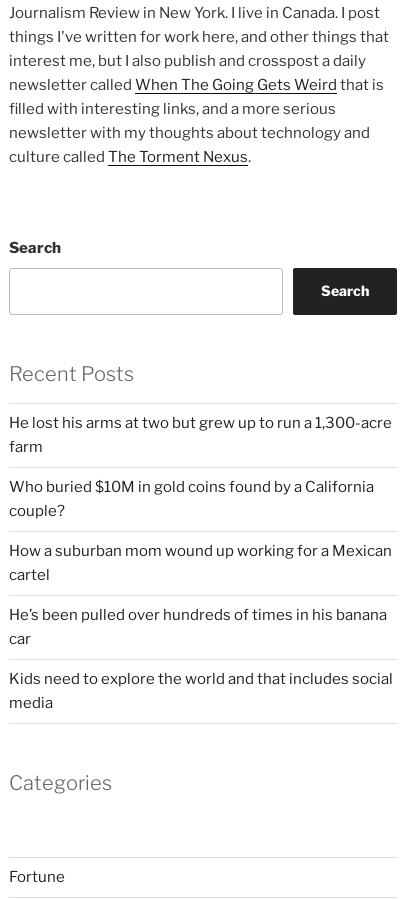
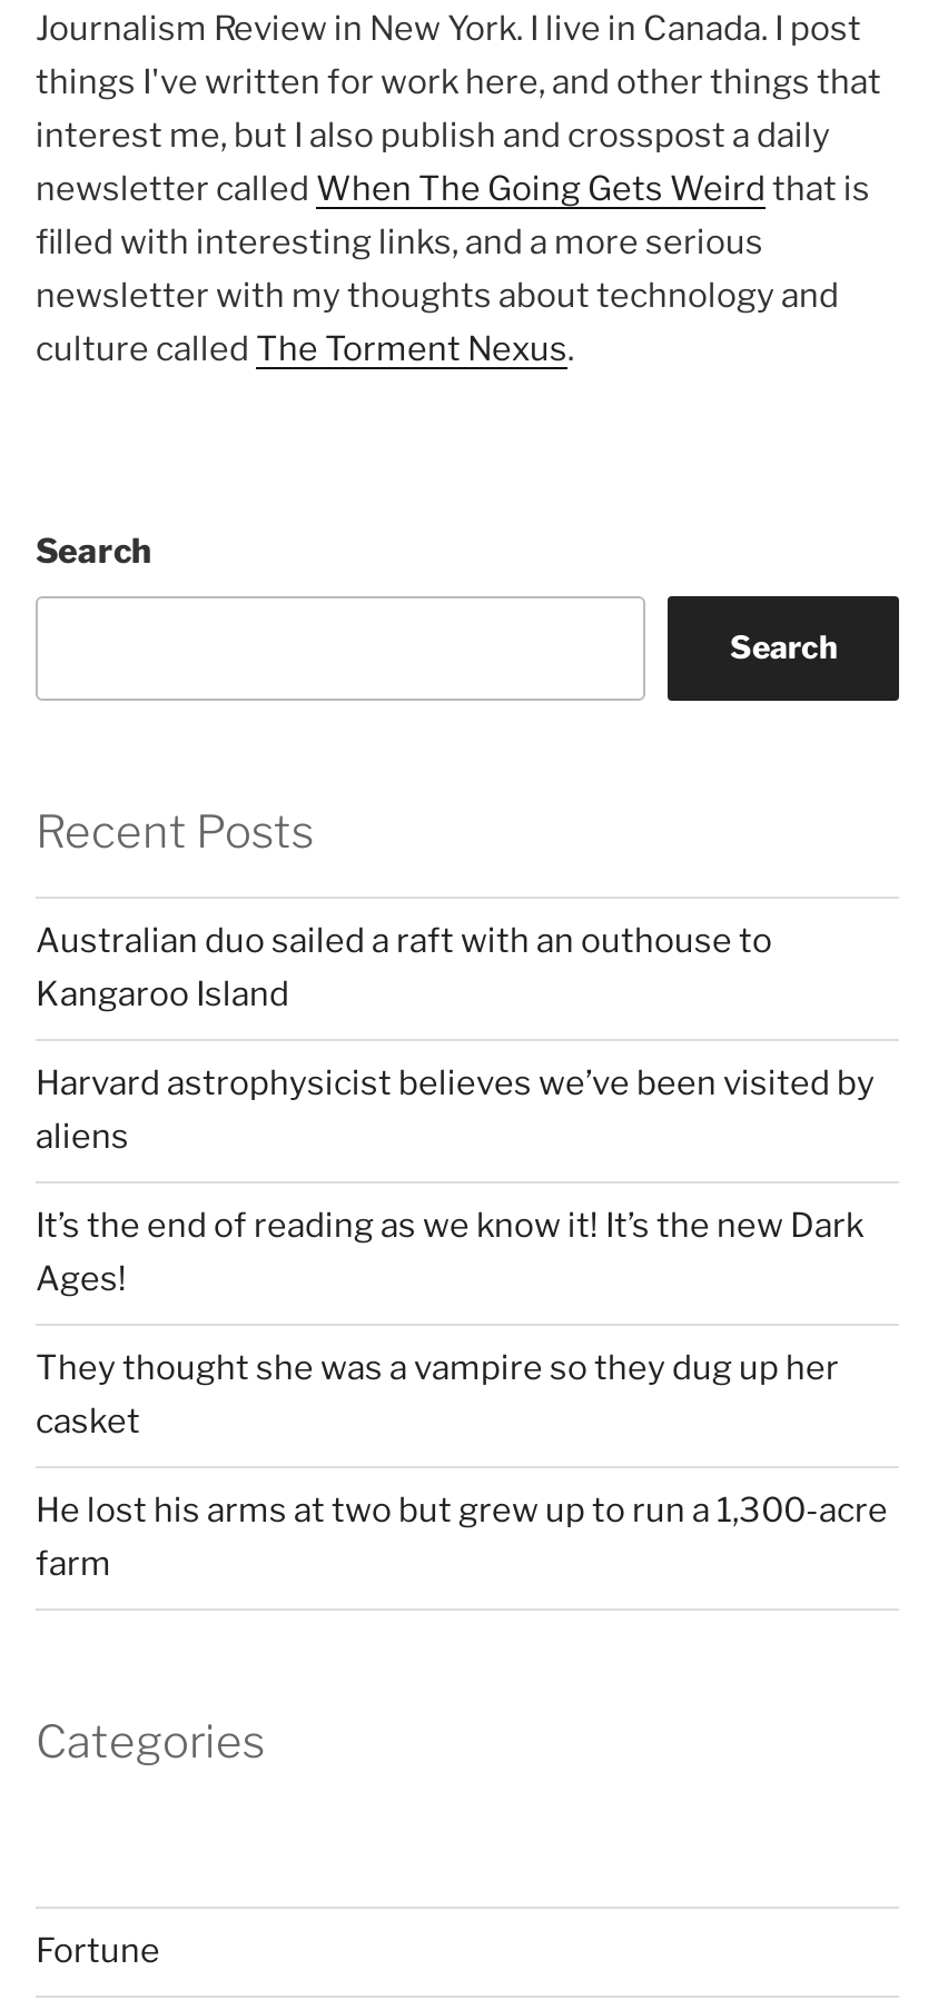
+ Australian duo sailed a raft with an outhouse to
+ Kangaroo Island
+ Harvard astrophysicist believes we’ve been visited by
+ aliens
+ It’s the end of reading as we know it! It’s the new Dark
+ Ages!
+ They thought she was a vampire so they dug up her
+ casket

moved down: He lost his arms at two but grew up to run a 1,300-acre | farm

- Who buried $10M in gold coins found by a California
- couple?
- How a suburban mom wound up working for a Mexican
- cartel
- He’s been pulled over hundreds of times in his banana
- car
- Kids need to explore the world and that includes social
- media
